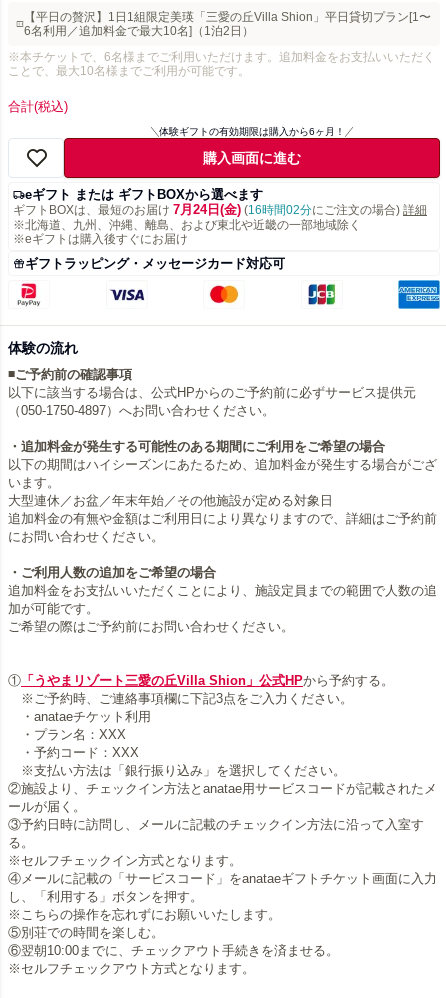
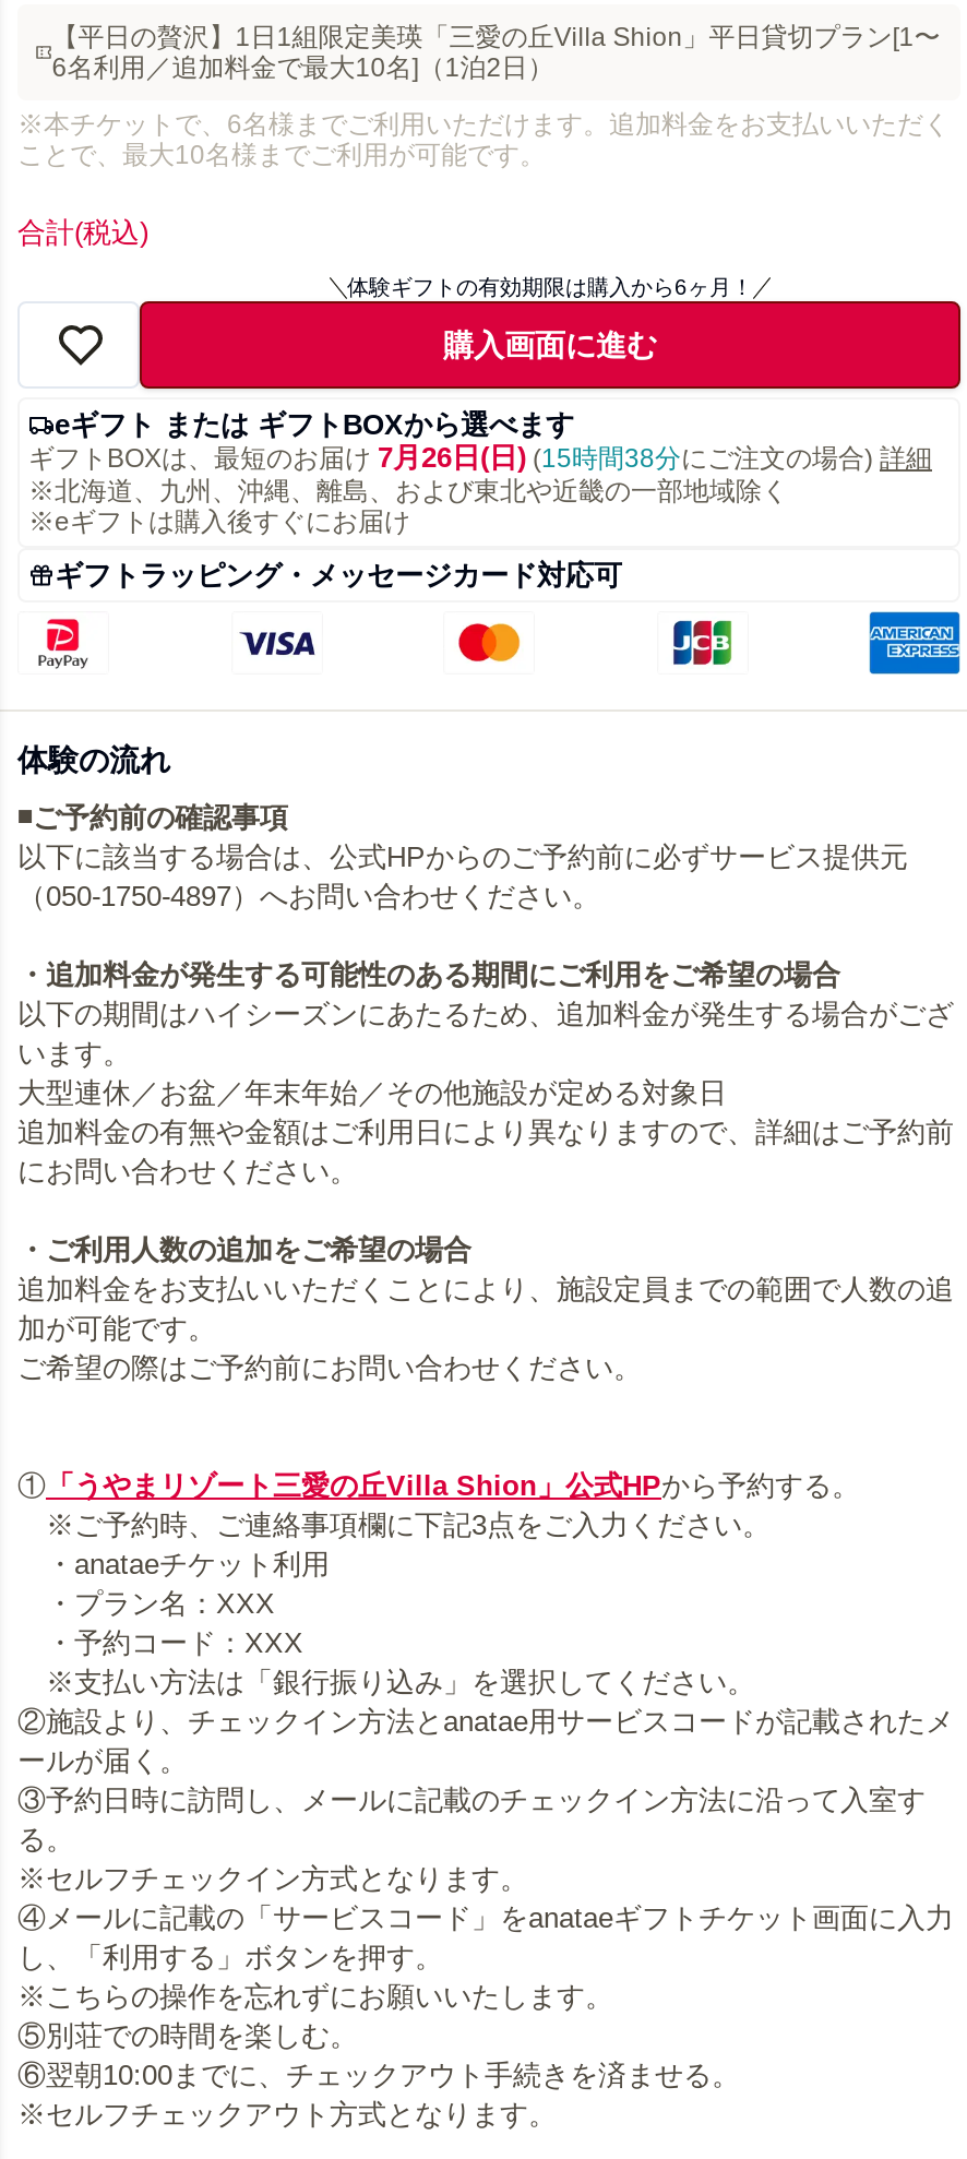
- ギフトBOXは、最短のお届け7月24日(金) (16時間02分にご注文の場合)詳細
+ ギフトBOXは、最短のお届け7月26日(日) (15時間38分にご注文の場合)詳細
